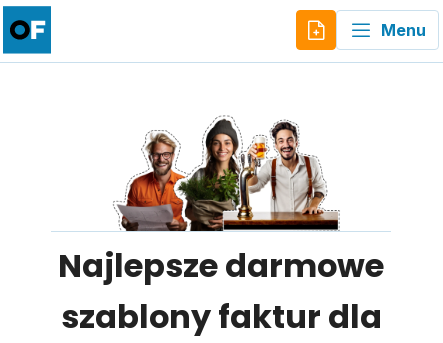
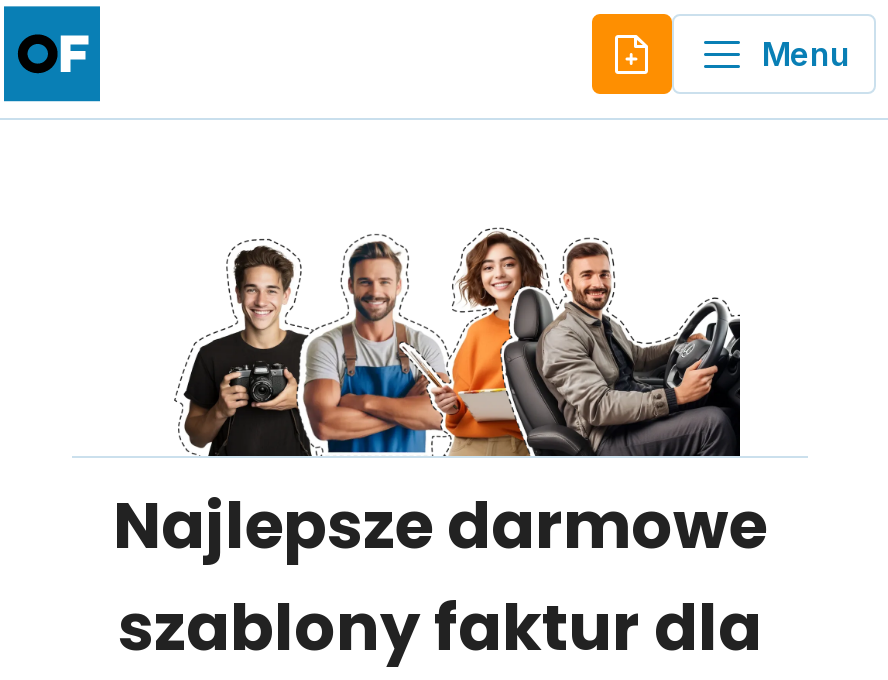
- [image]
+ [image]
